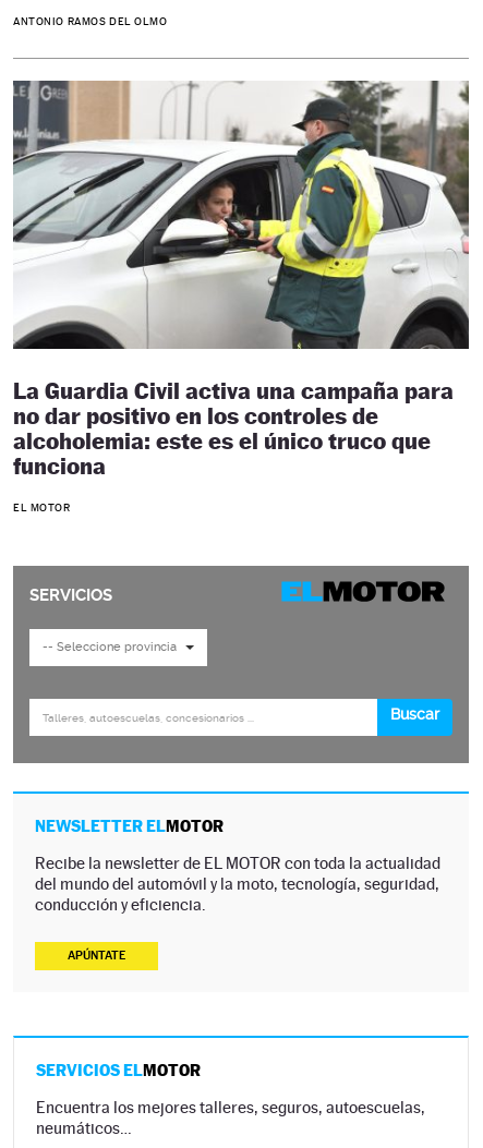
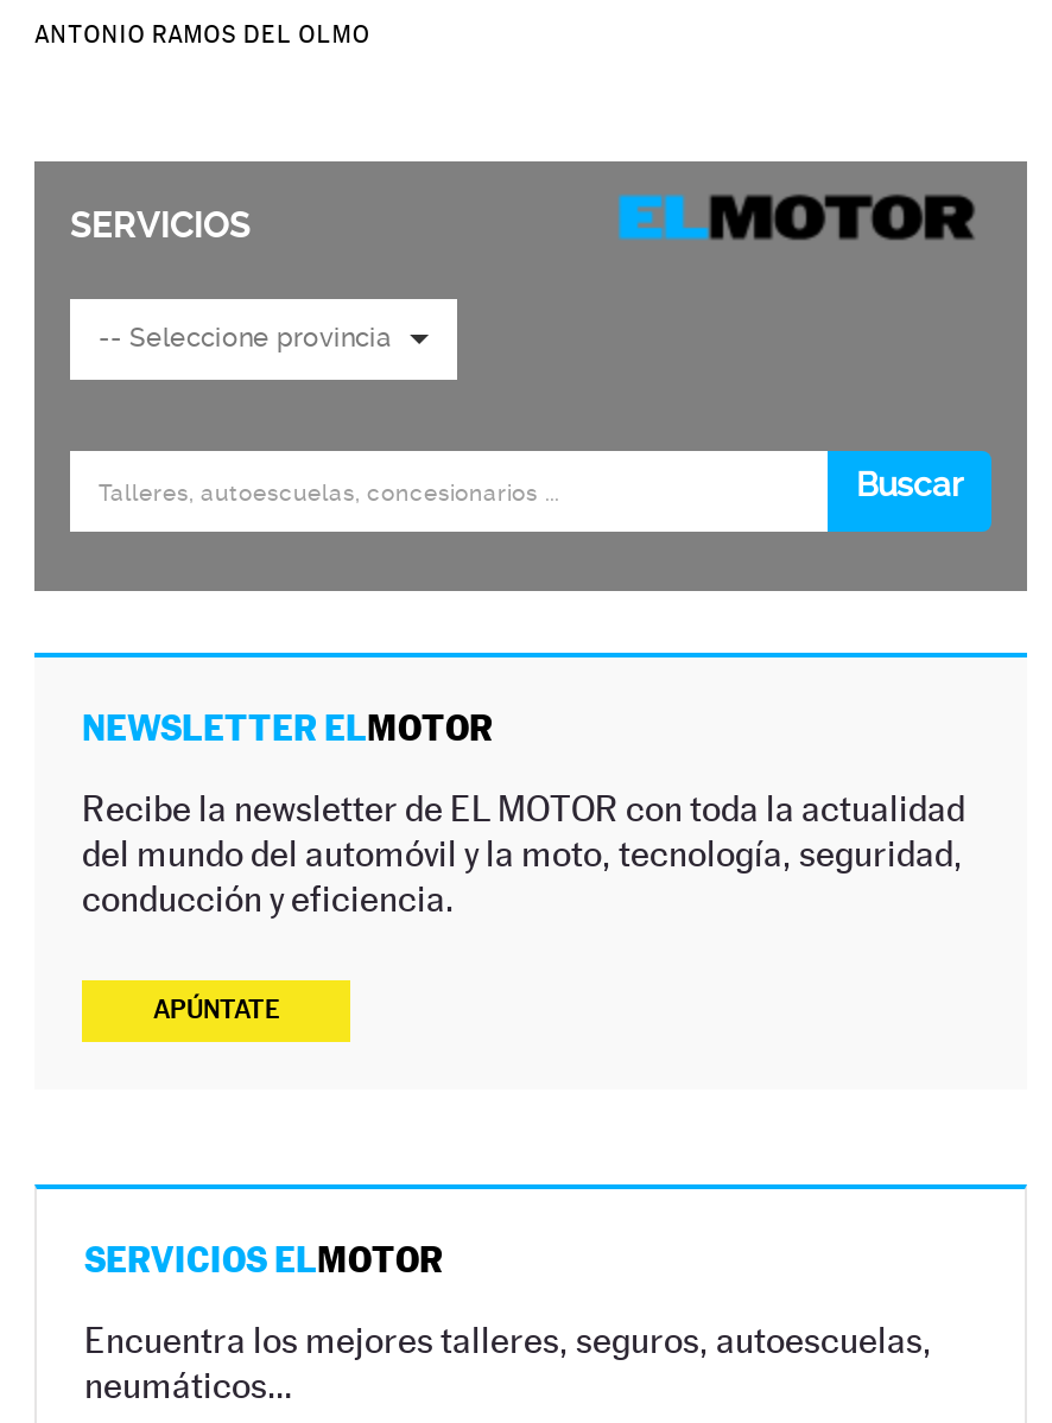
- [image]
- La Guardia Civil activa una campaña para
- no dar positivo en los controles de
- alcoholemia: este es el único truco que
- funciona
- EL MOTOR
